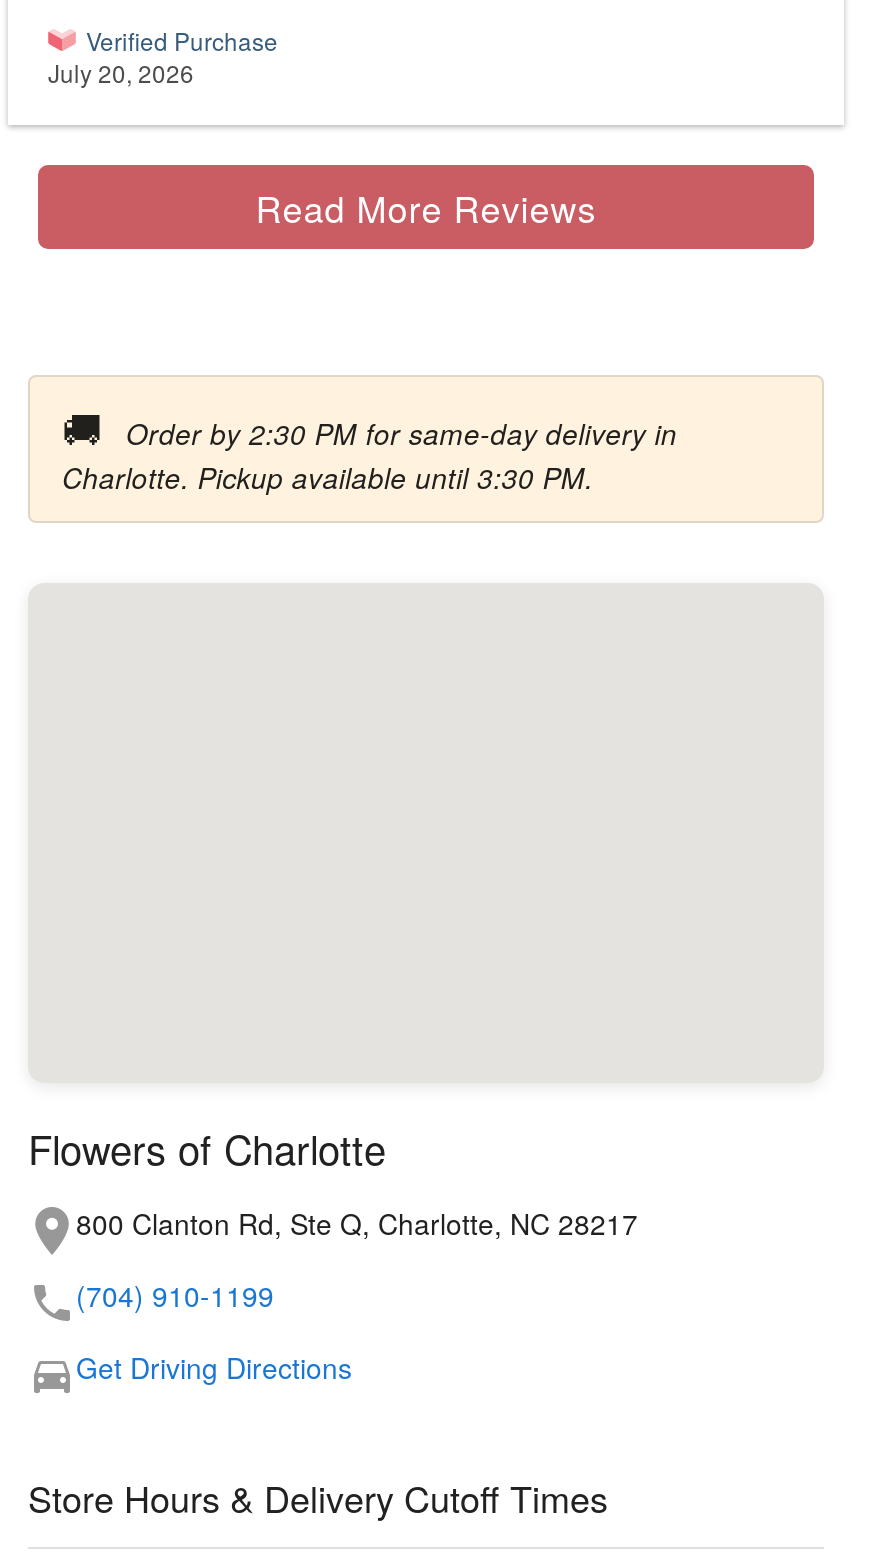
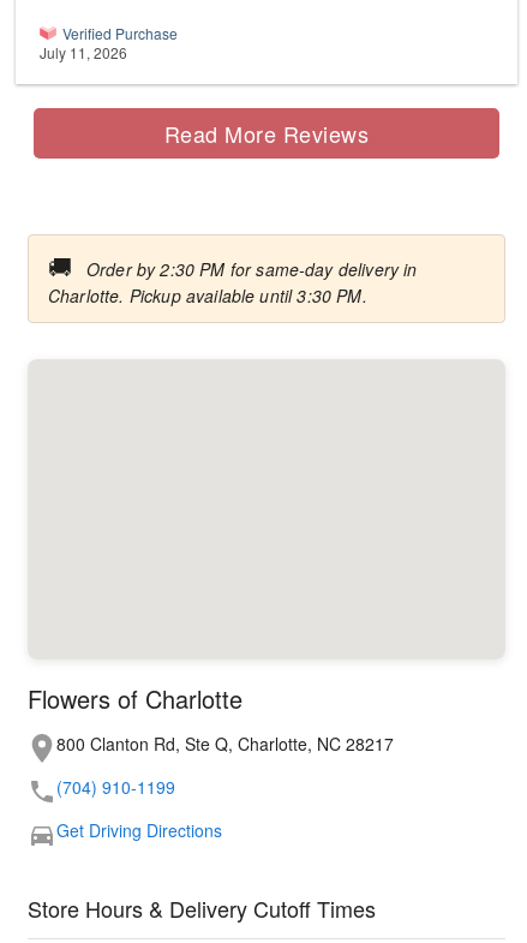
- July 20, 2026
+ July 11, 2026
